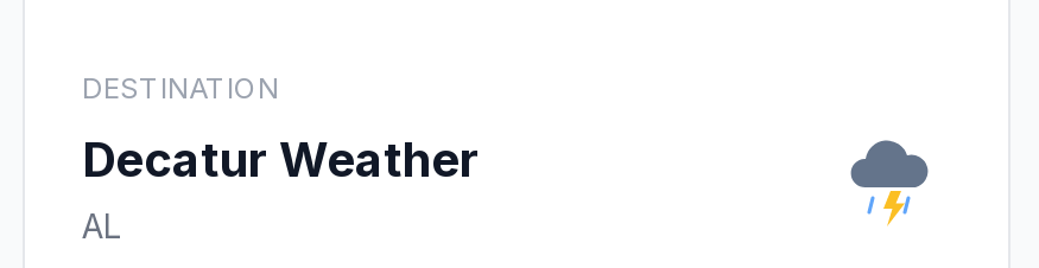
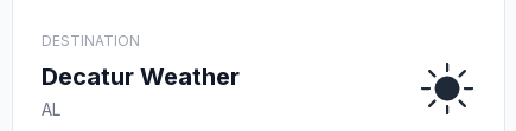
- [image]
+ [image]
